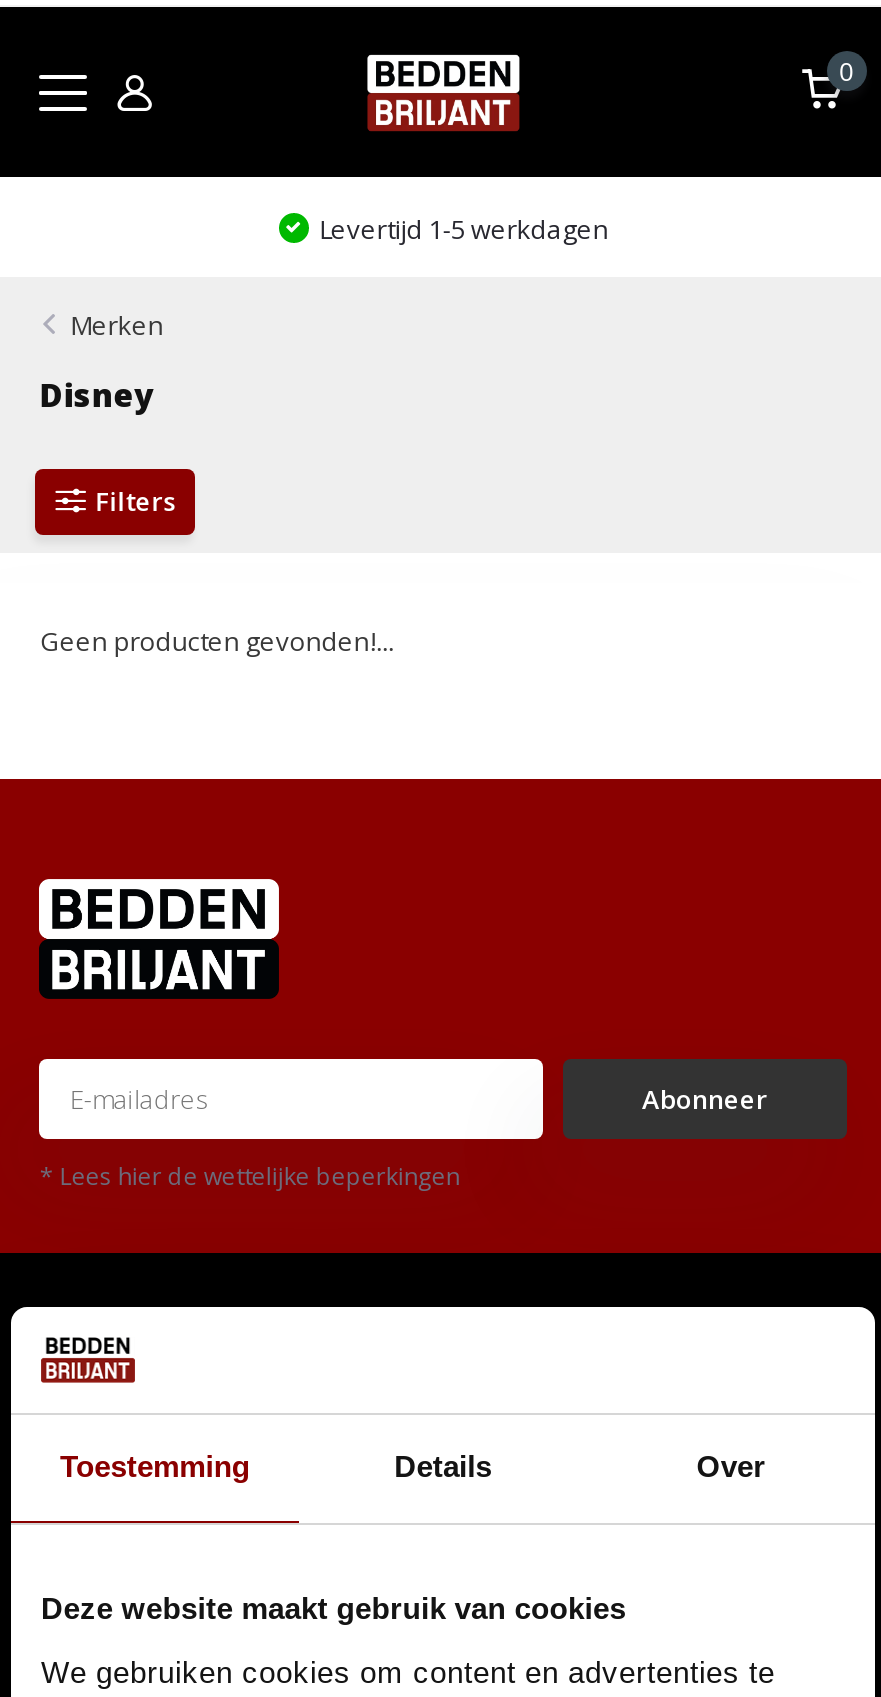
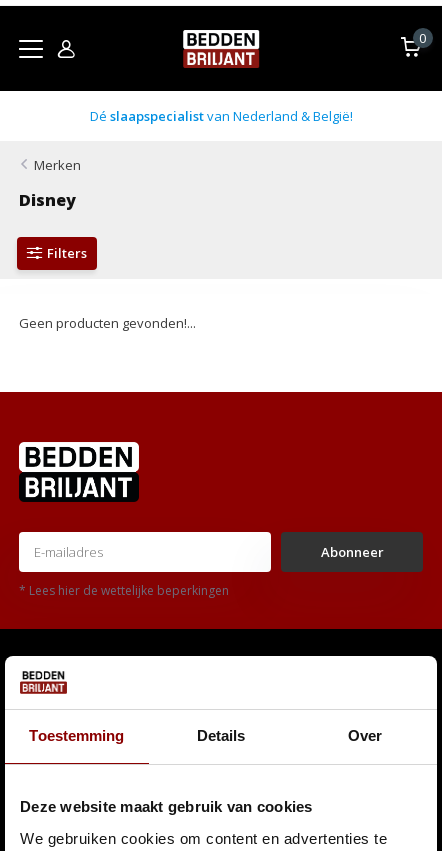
- Levertijd 1-5 werkdagen
+ Dé slaapspecialistvan Nederland & België!
